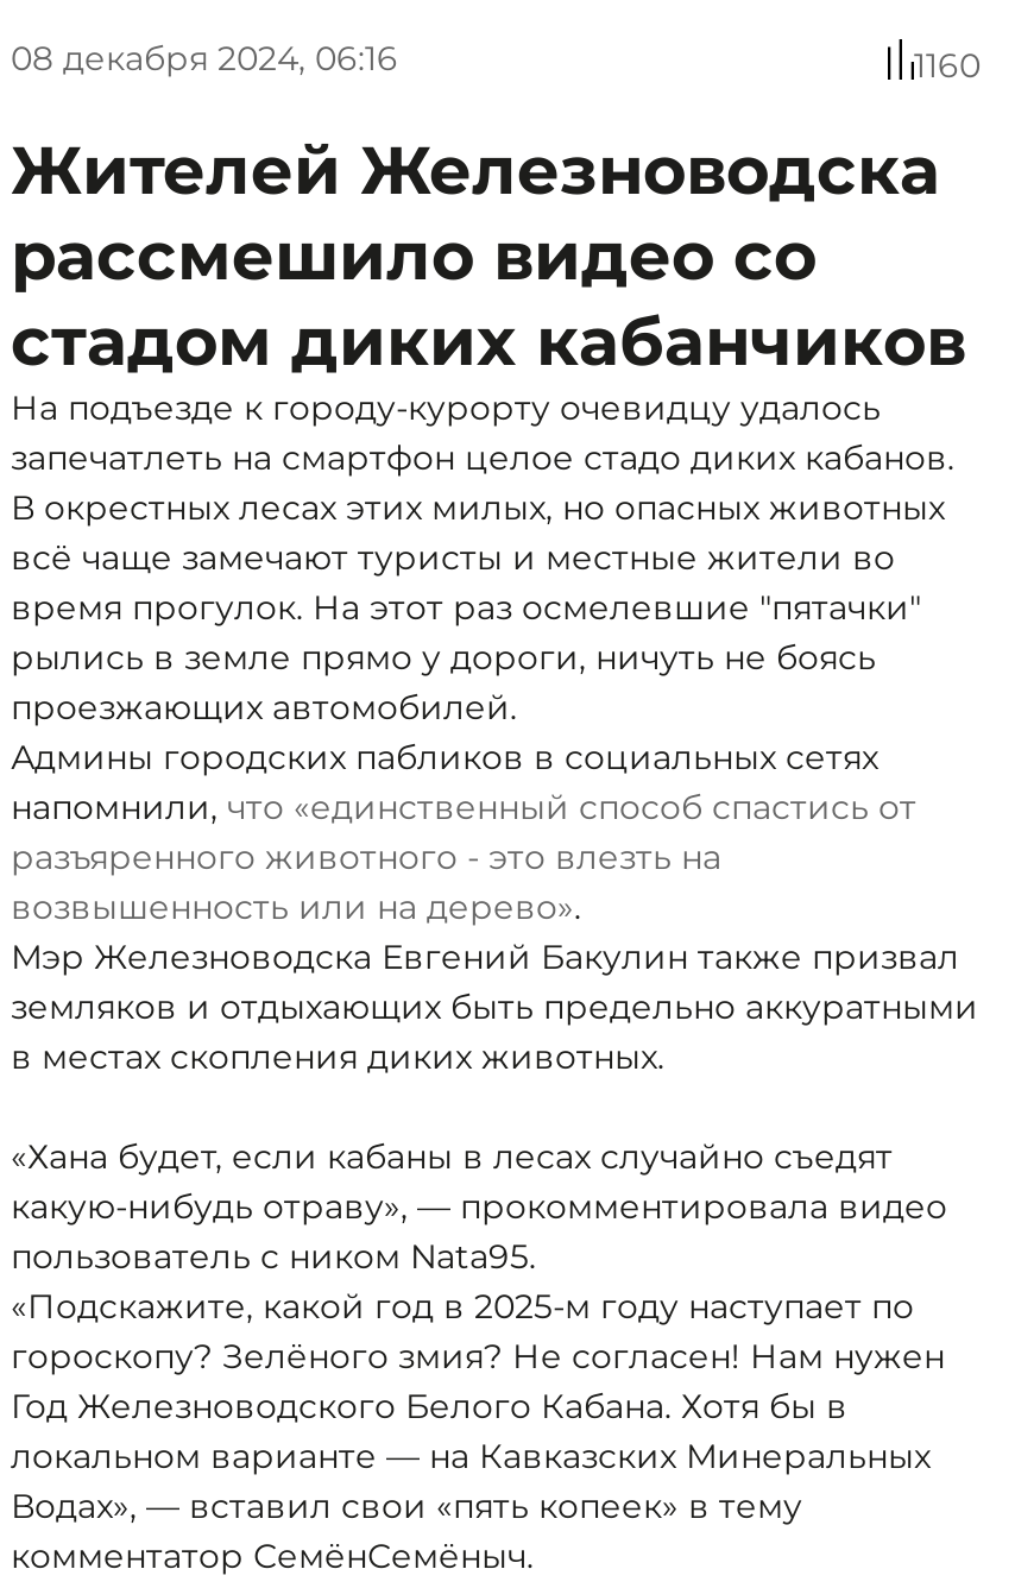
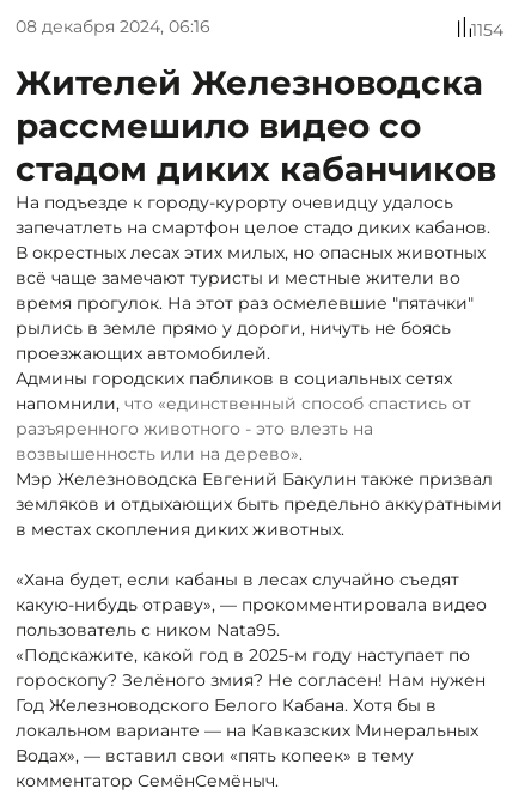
- 1160
+ 1154
